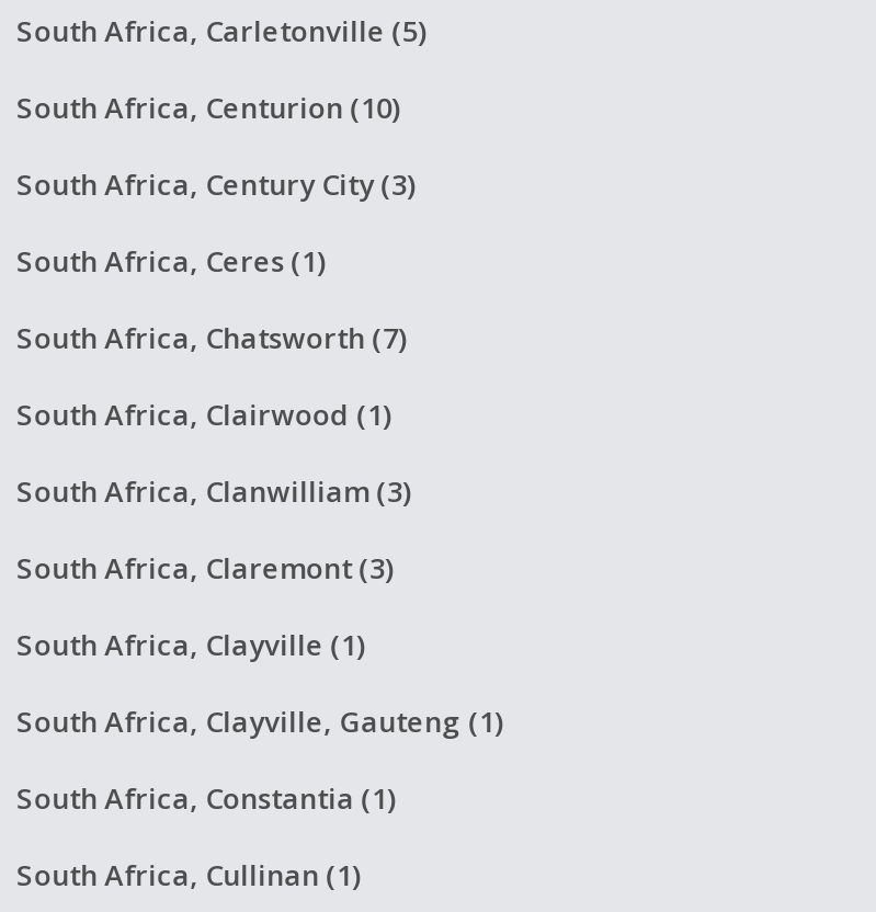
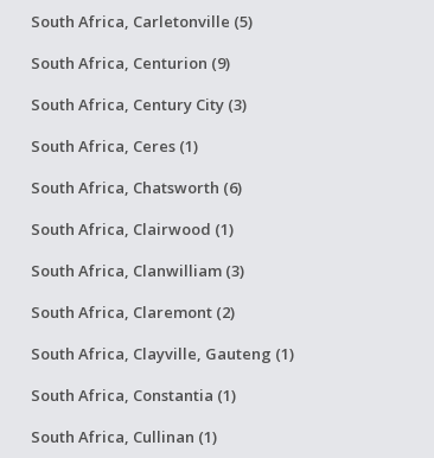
- South Africa, Centurion (10)
+ South Africa, Centurion (9)

- South Africa, Chatsworth (7)
+ South Africa, Chatsworth (6)

- South Africa, Claremont (3)
- South Africa, Clayville (1)
+ South Africa, Claremont (2)
